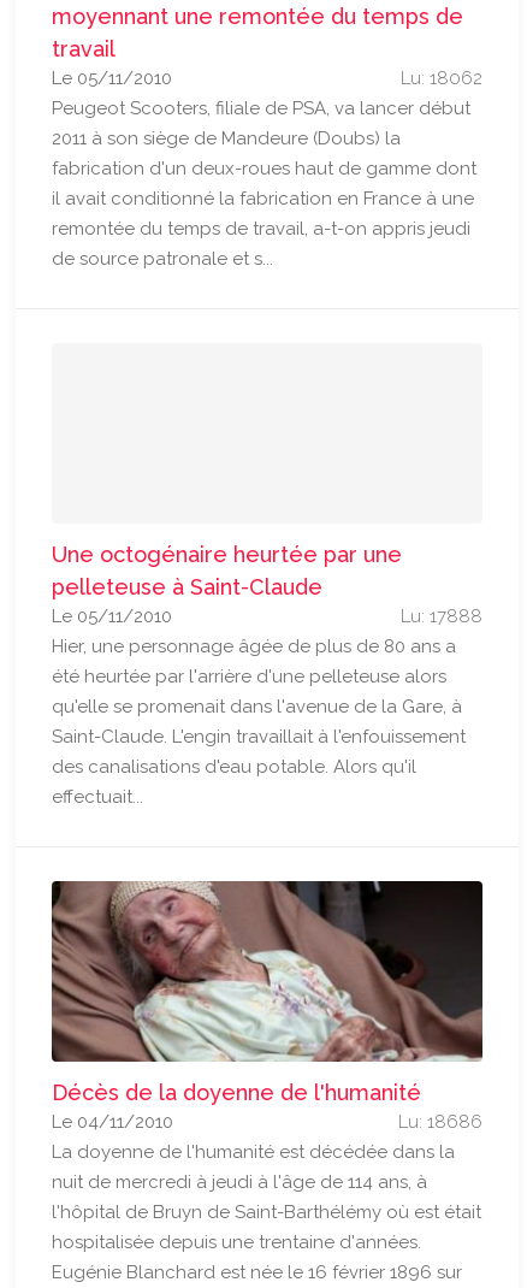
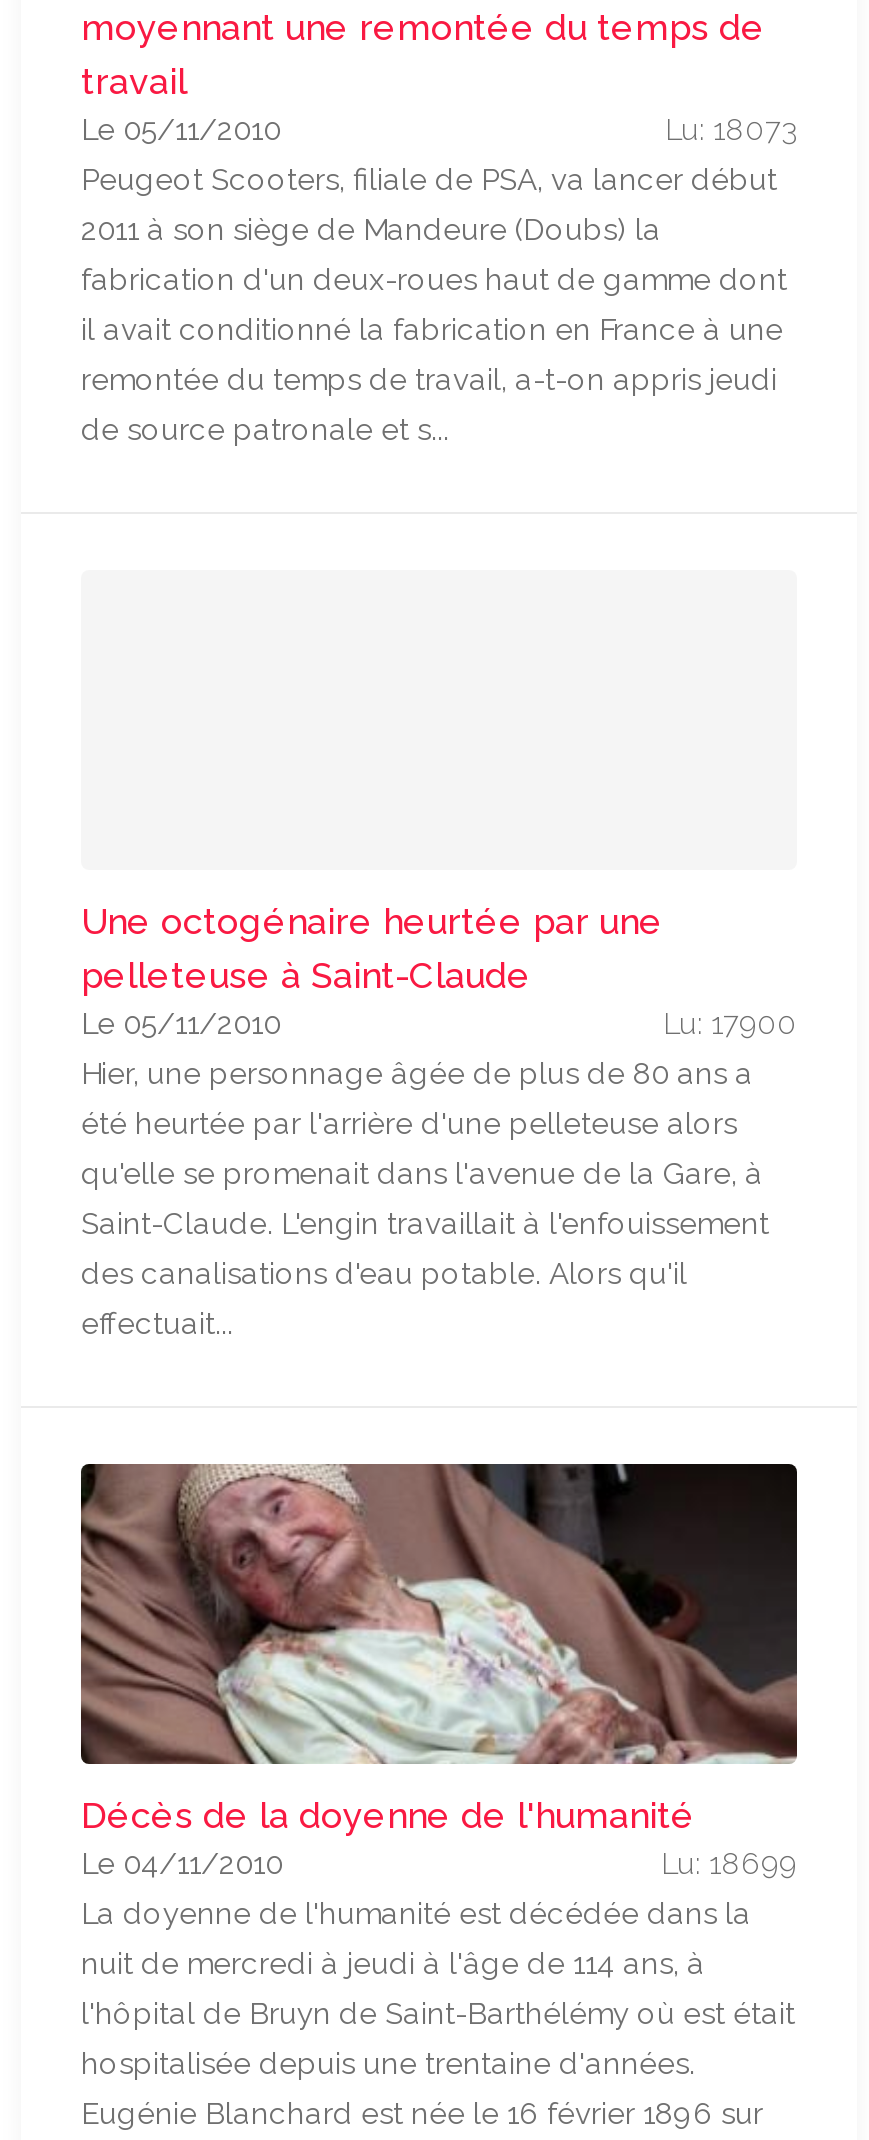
- Lu: 18062
+ Lu: 18073

- Lu: 17888
+ Lu: 17900

- Lu: 18686
+ Lu: 18699
